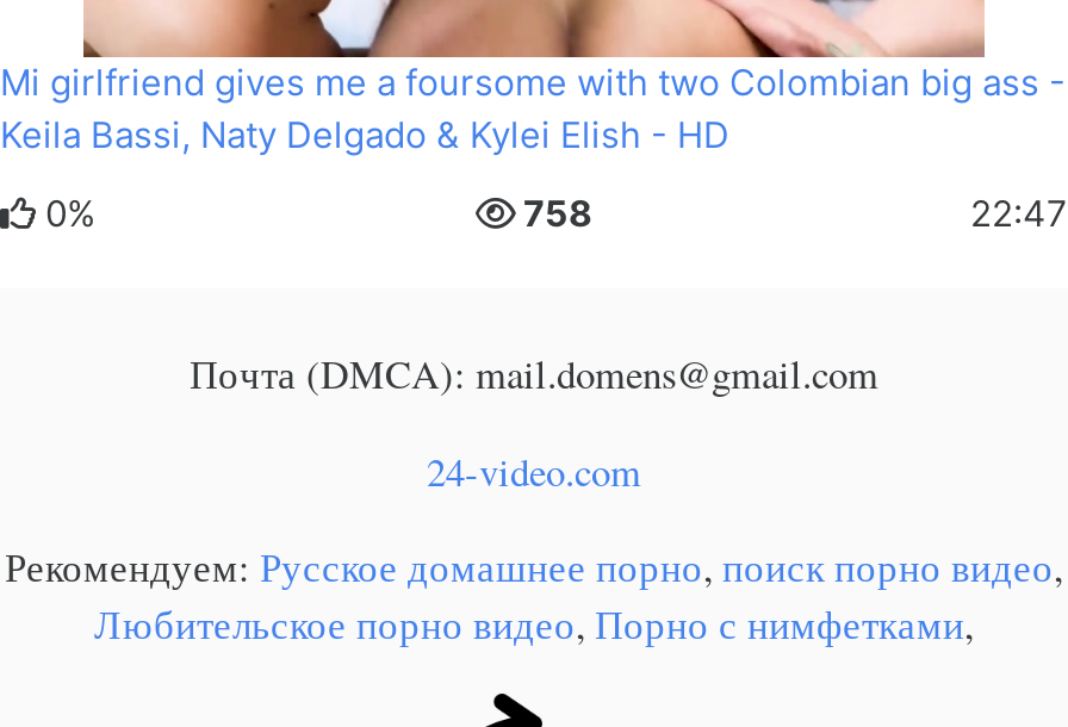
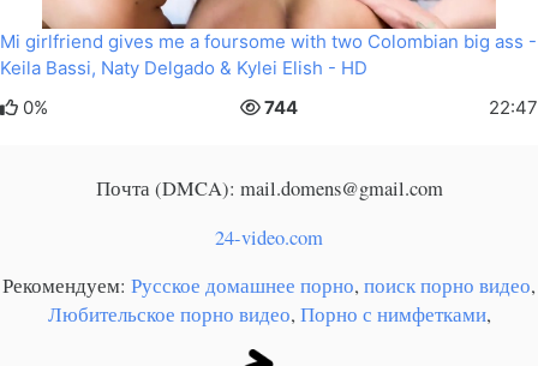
- 758
+ 744
